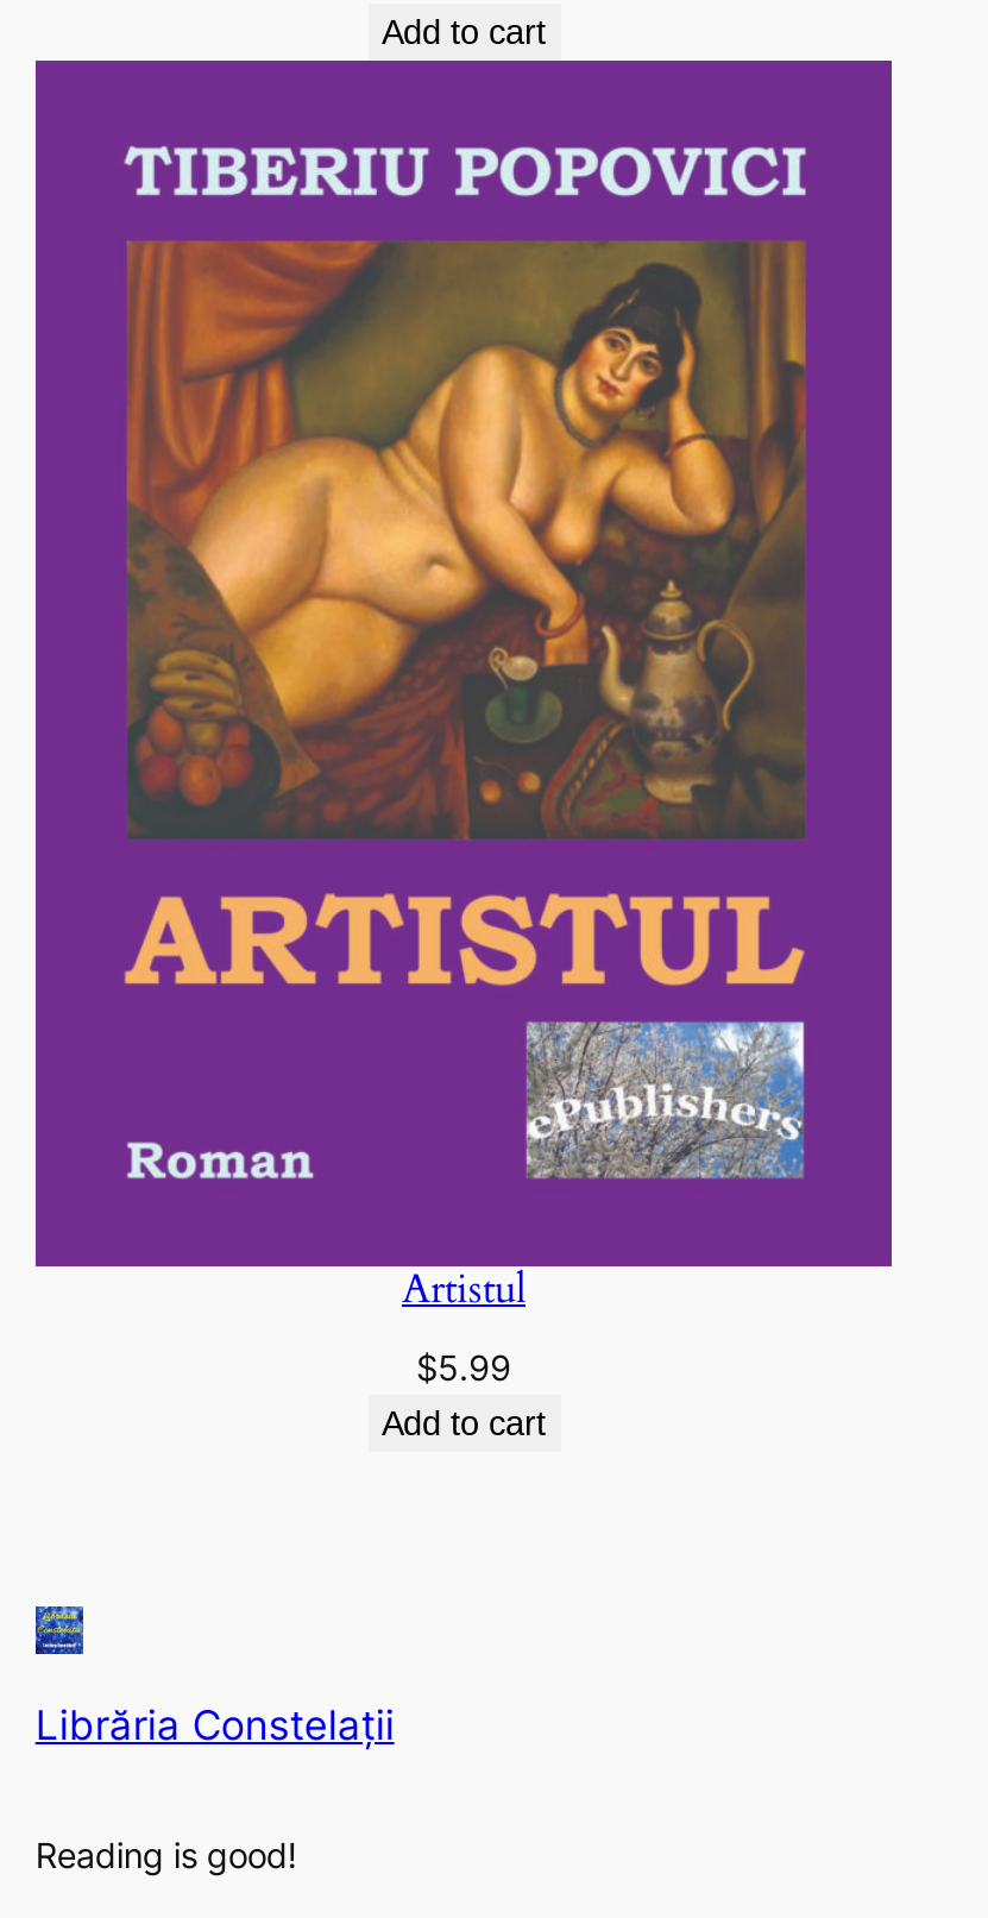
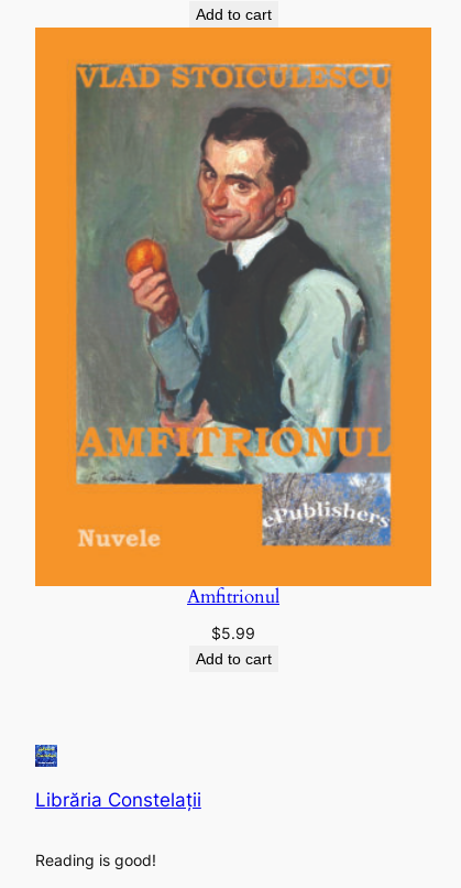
- [image]
- Artistul
+ [image]
+ Amfitrionul
